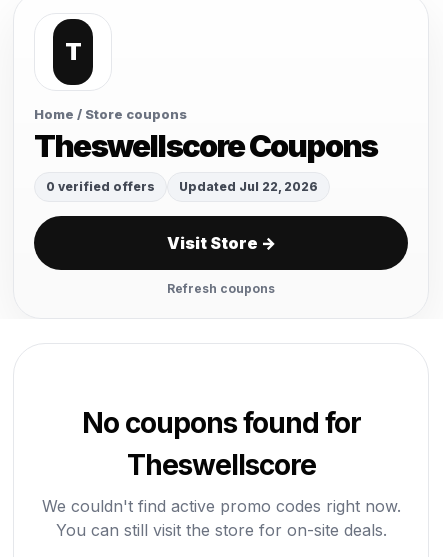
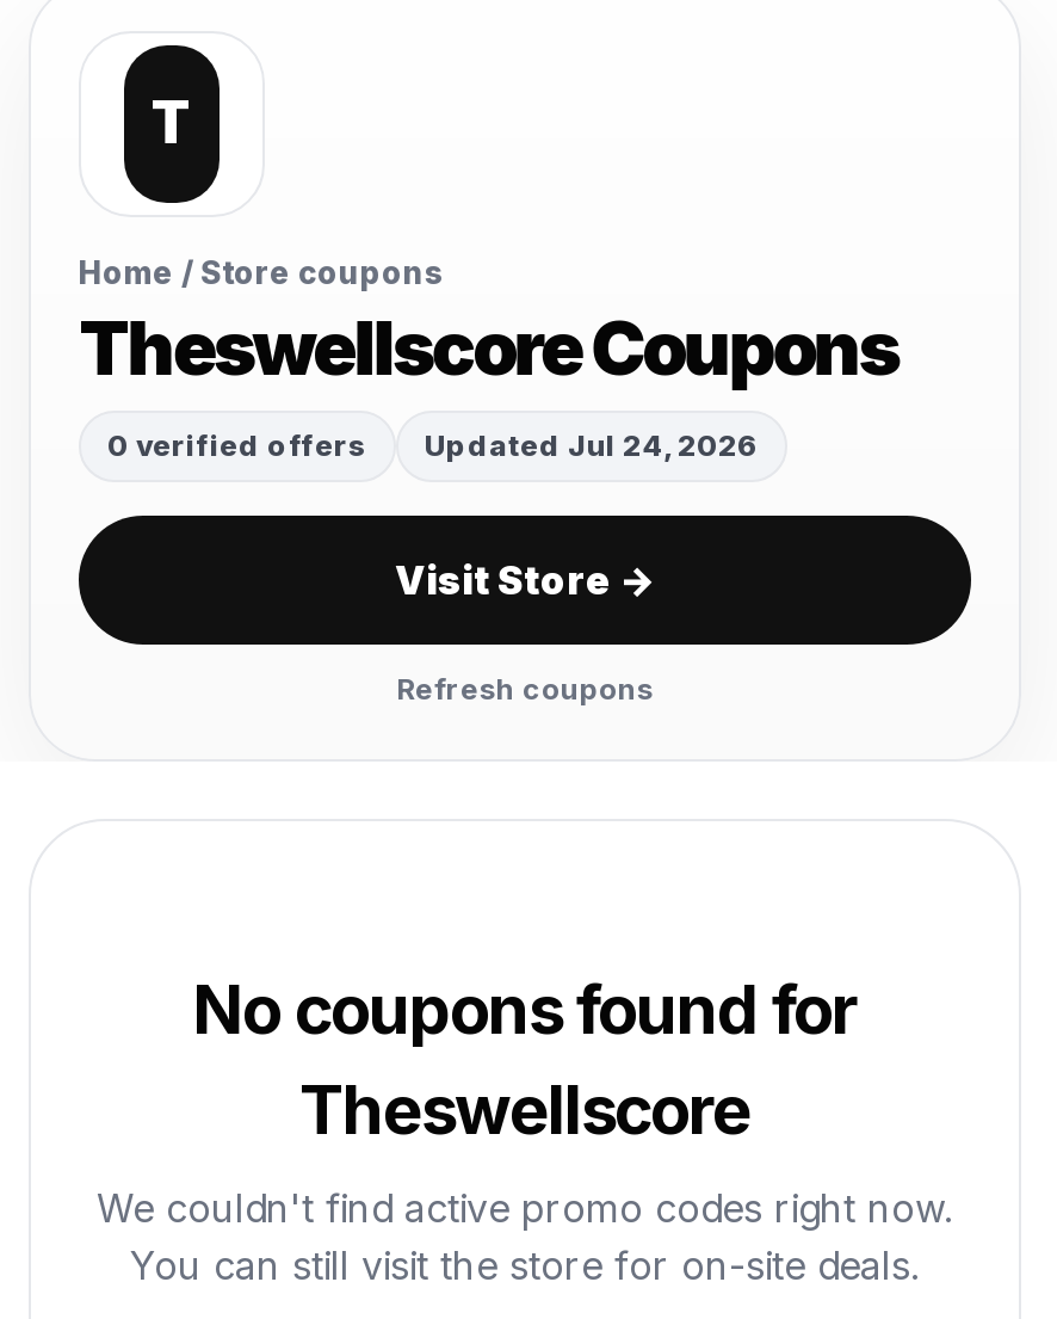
- Updated Jul 22, 2026
+ Updated Jul 24, 2026
